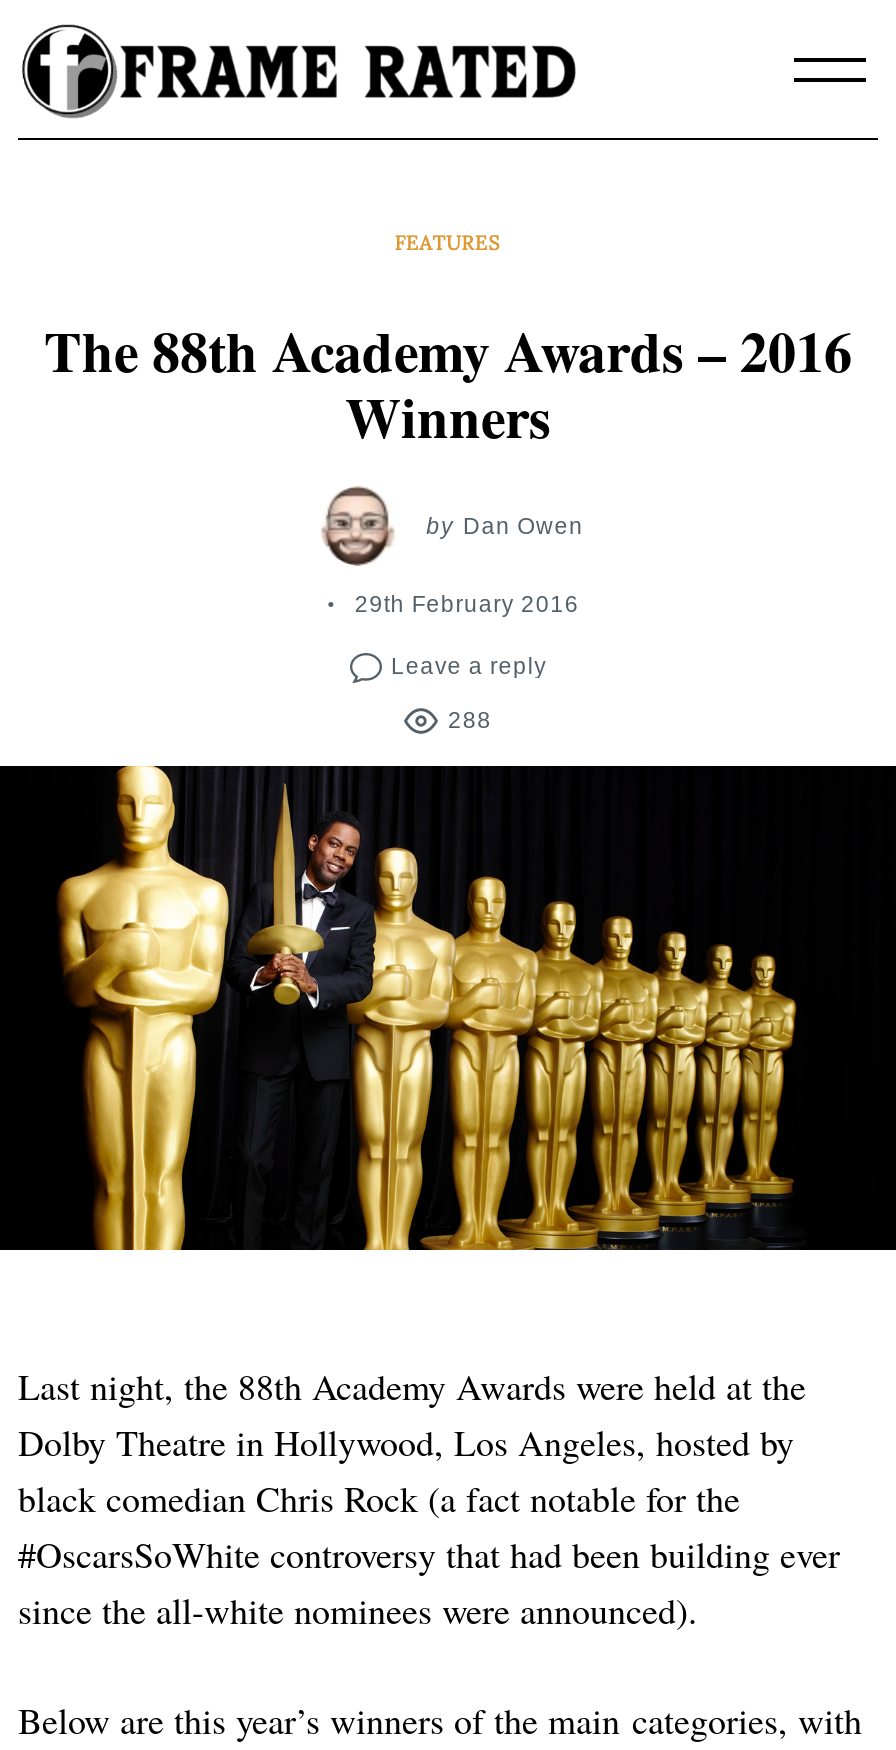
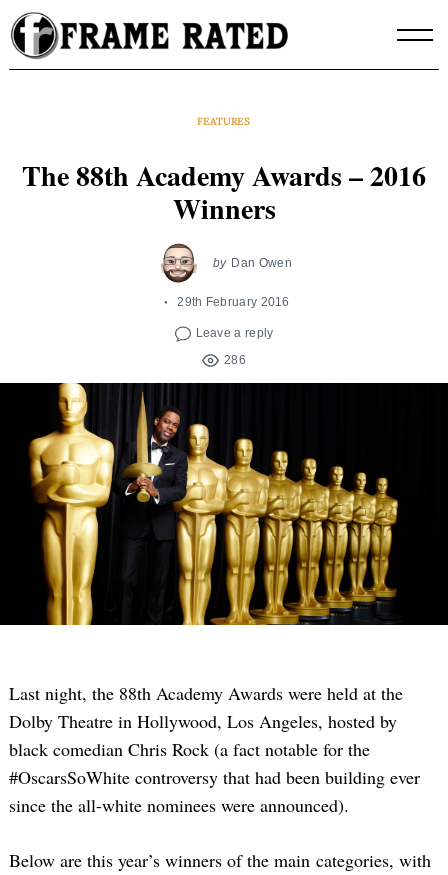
- 288
+ 286
